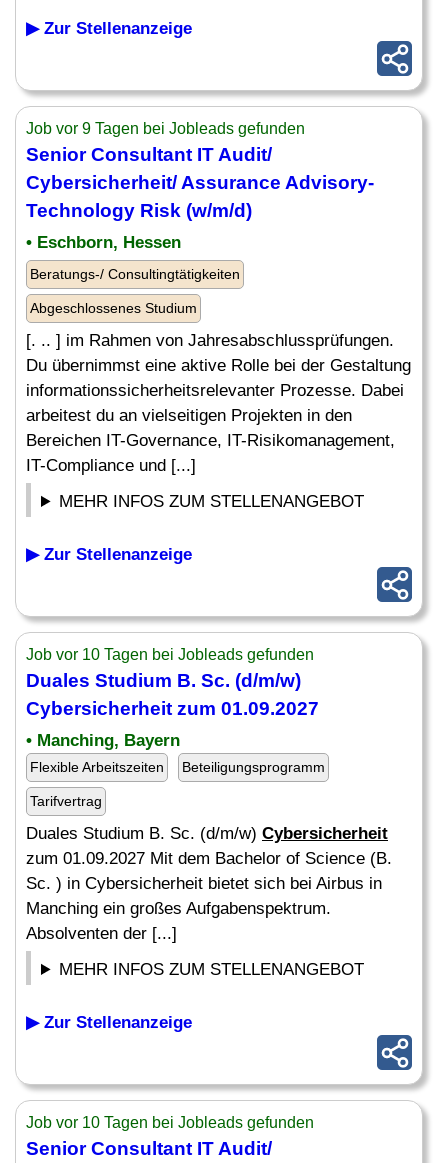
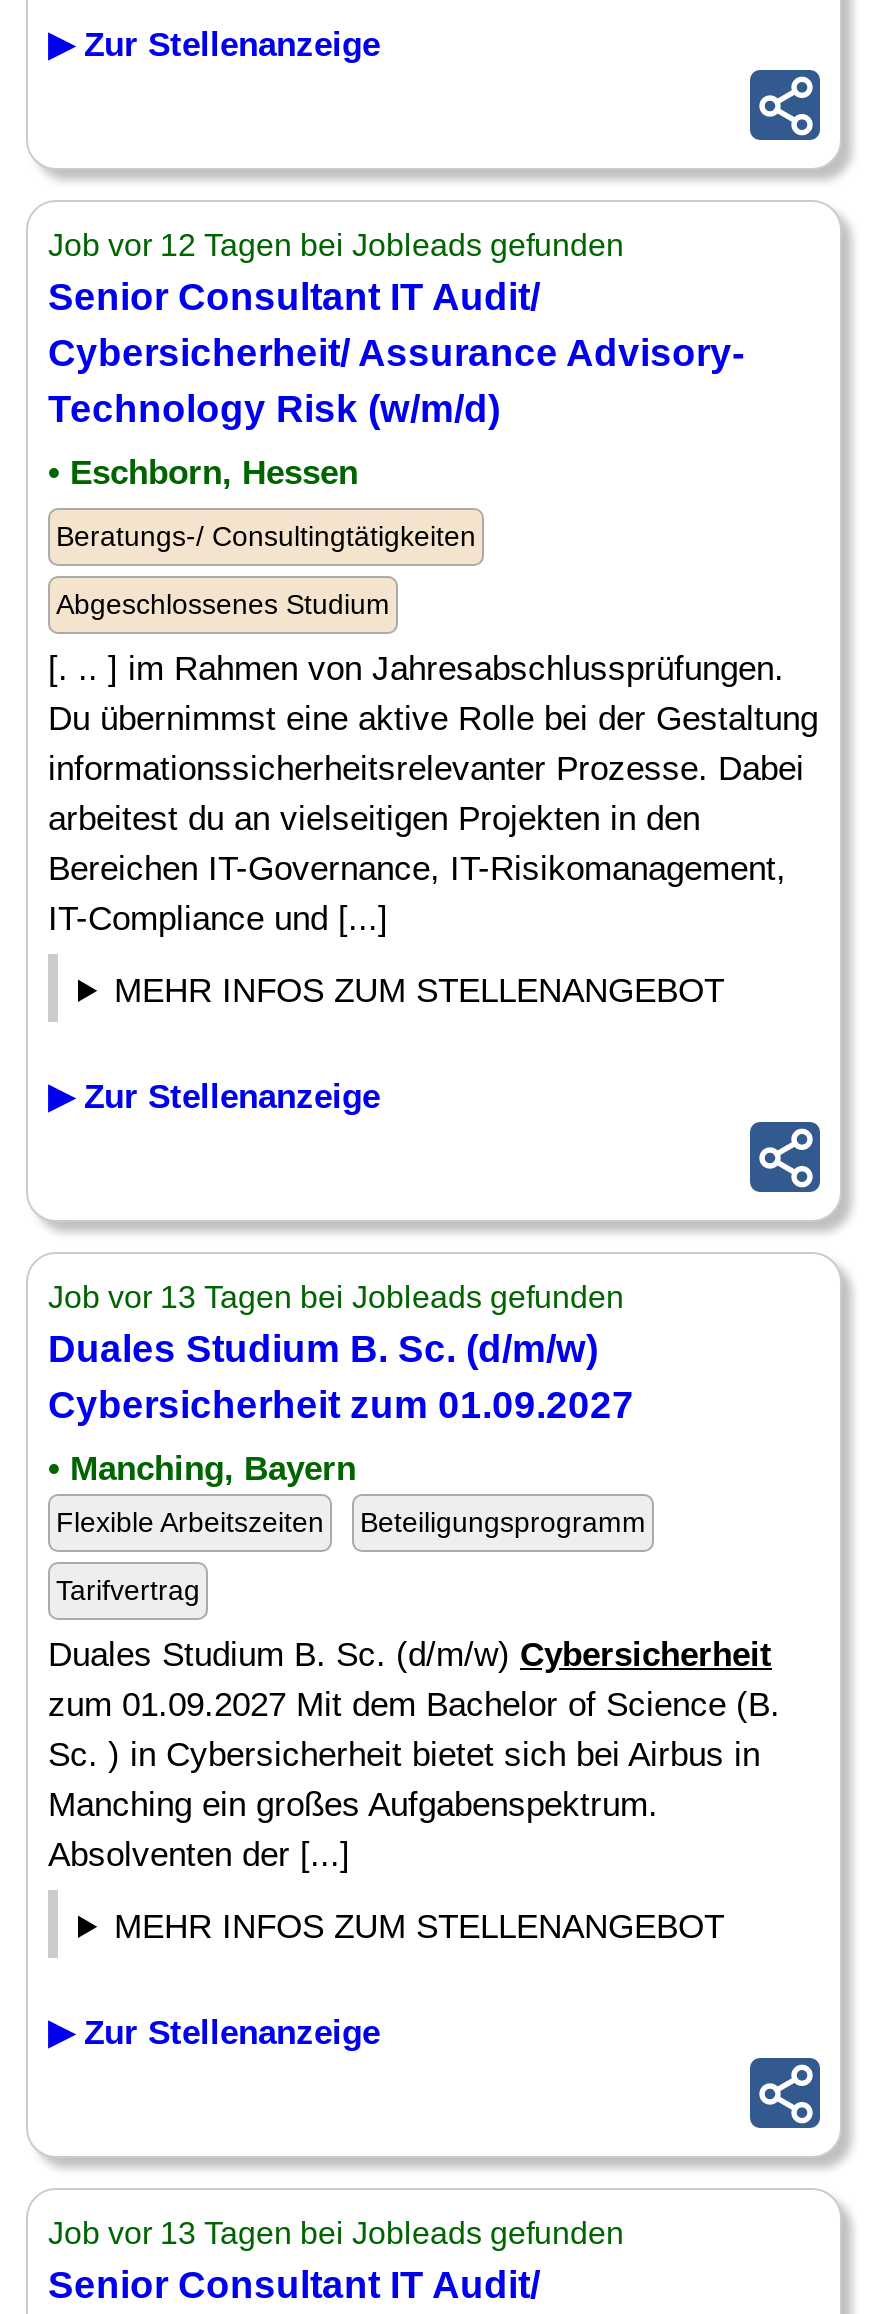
- Job vor 9 Tagen bei Jobleads gefunden
+ Job vor 12 Tagen bei Jobleads gefunden

- Job vor 10 Tagen bei Jobleads gefunden
+ Job vor 13 Tagen bei Jobleads gefunden

- Job vor 10 Tagen bei Jobleads gefunden
+ Job vor 13 Tagen bei Jobleads gefunden
